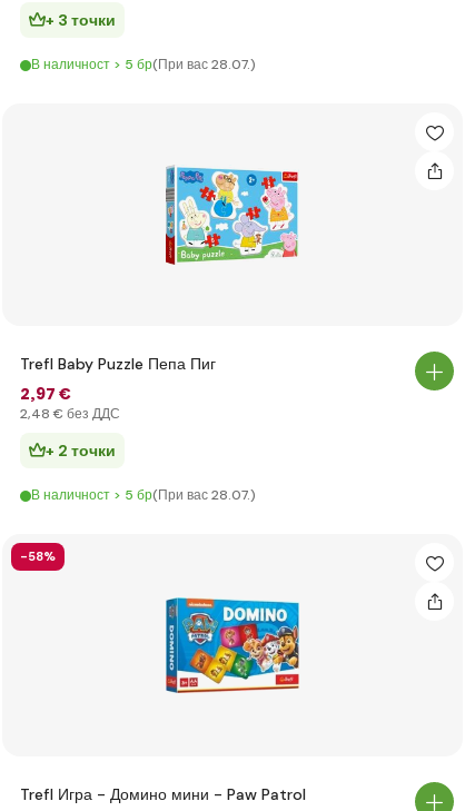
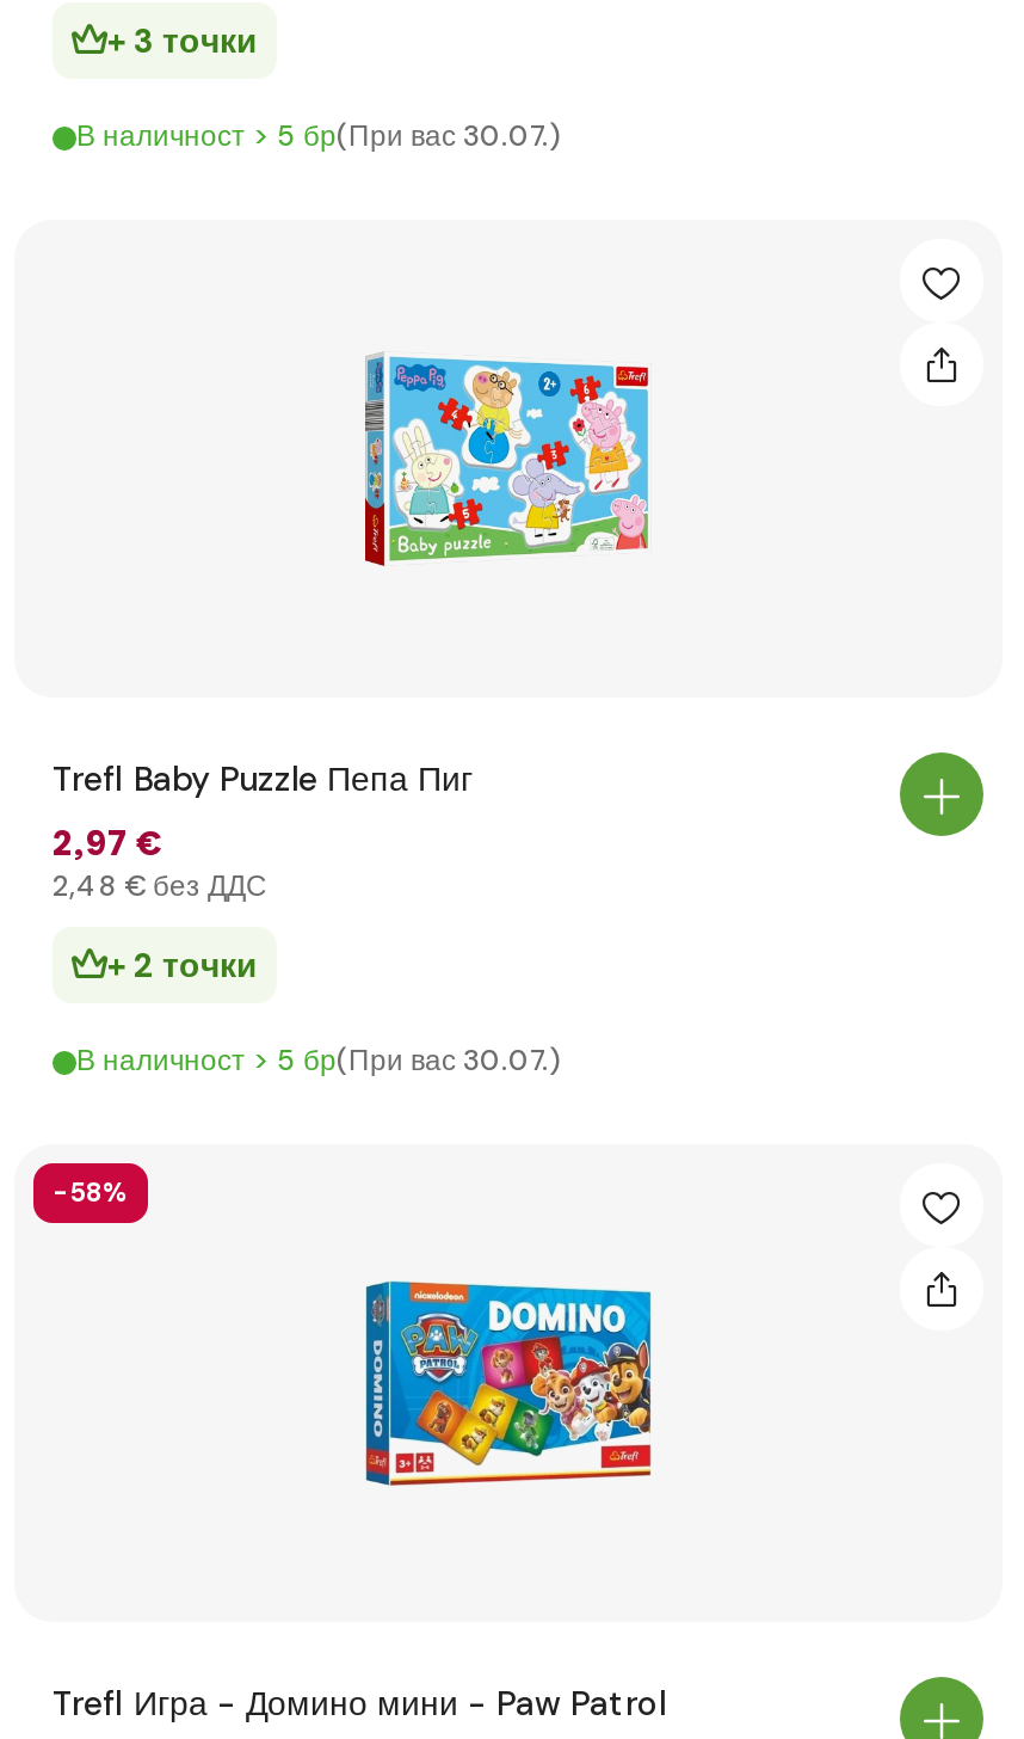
- В наличност > 5 бр(При вас 28.07.)
+ В наличност > 5 бр(При вас 30.07.)

- В наличност > 5 бр(При вас 28.07.)
+ В наличност > 5 бр(При вас 30.07.)
